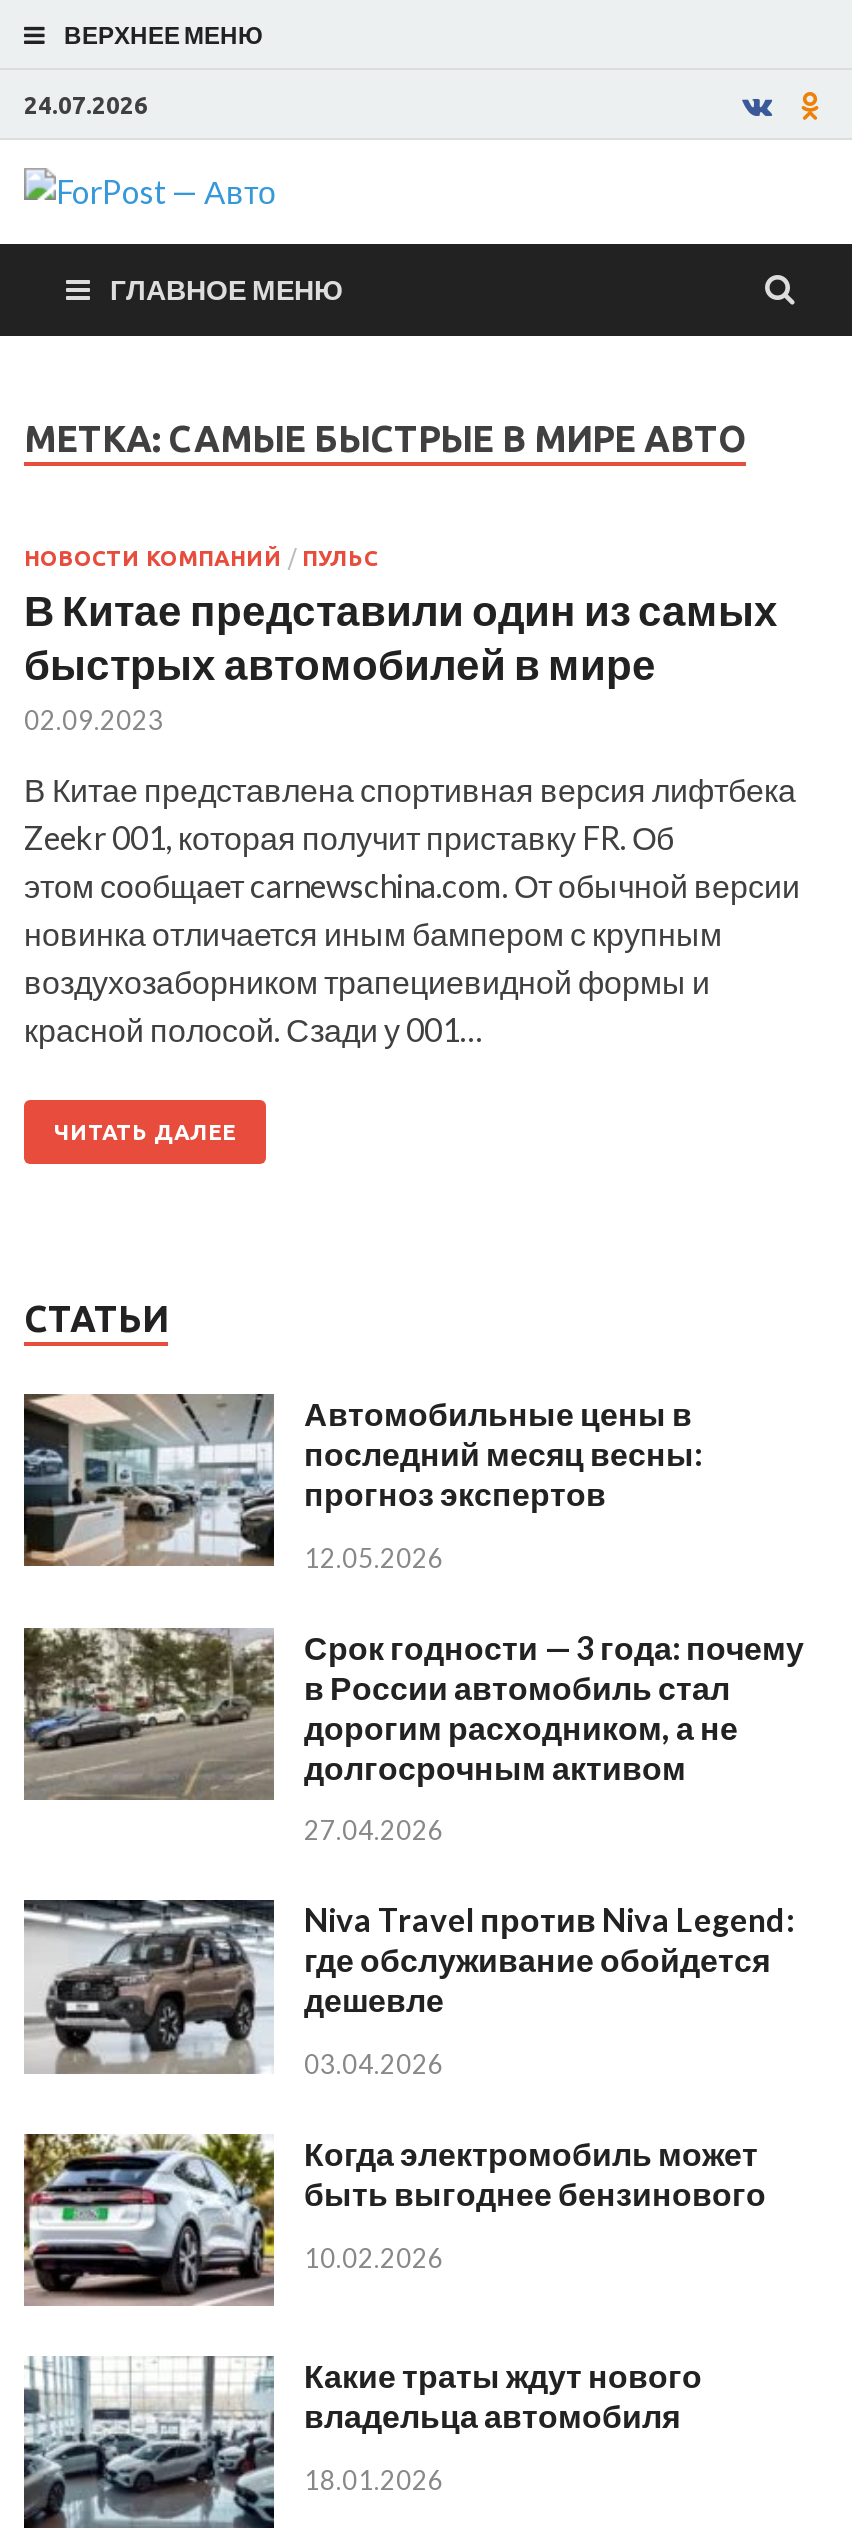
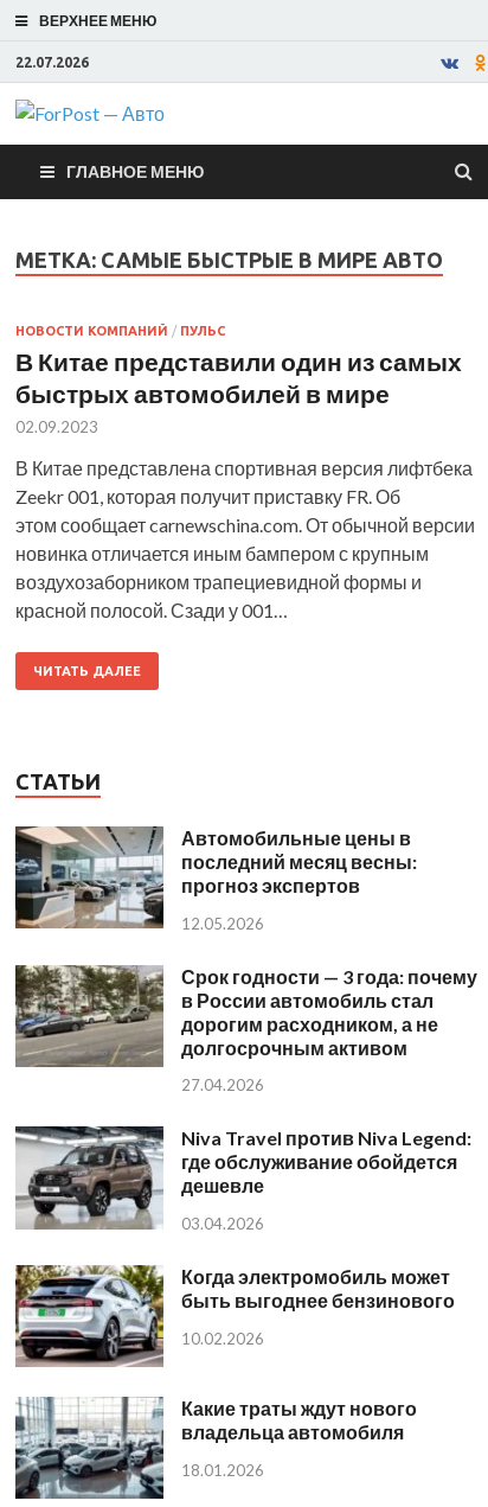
- 24.07.2026
+ 22.07.2026
